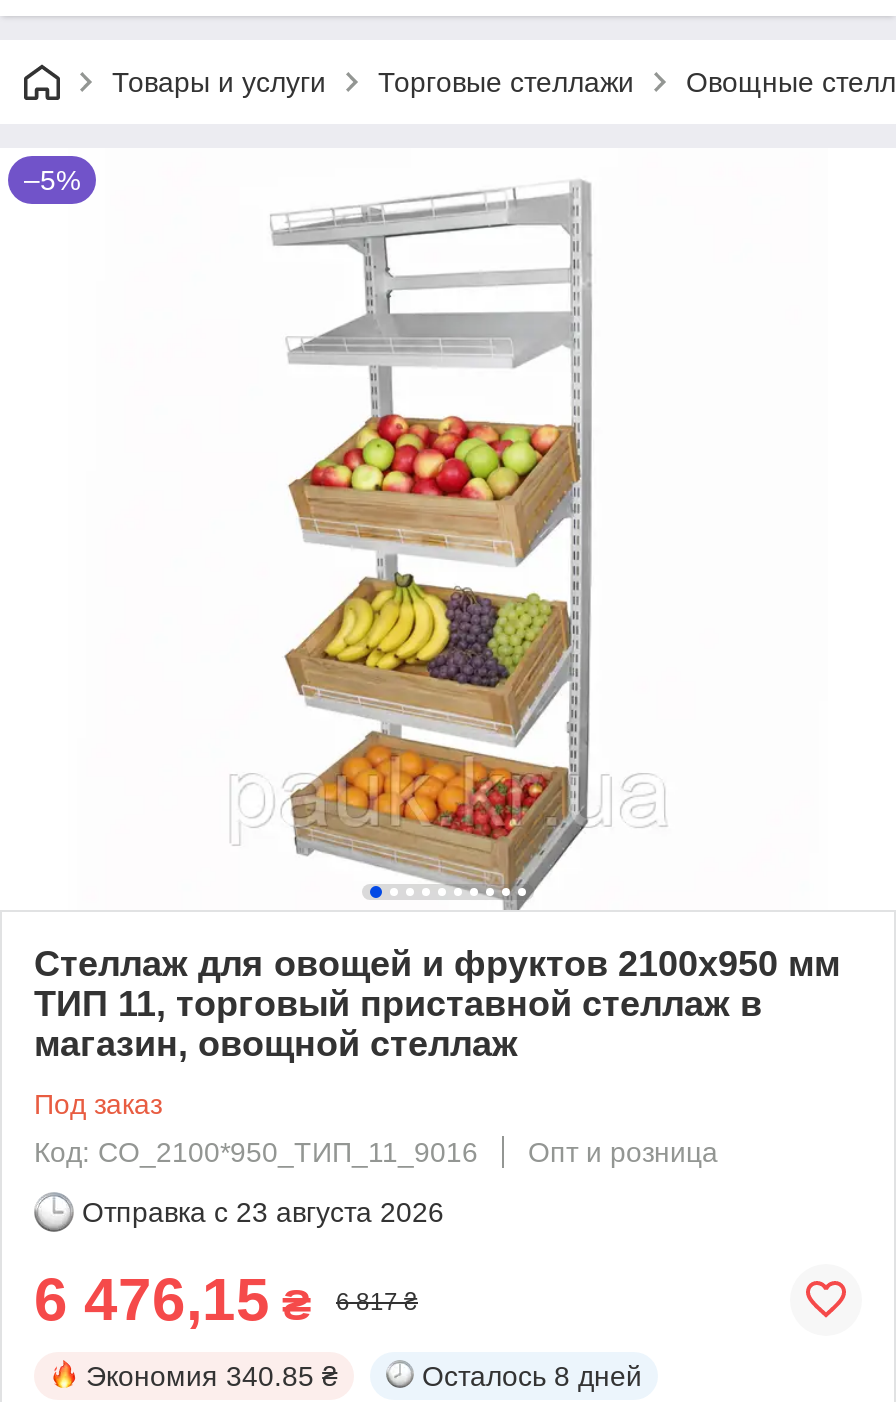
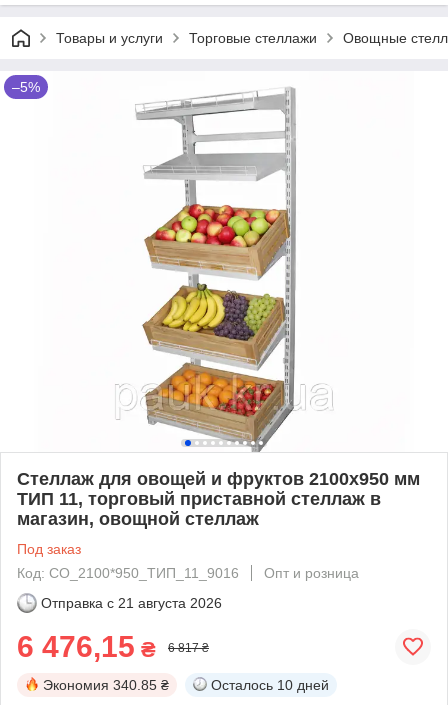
- Отправка с 23 августа 2026
+ Отправка с 21 августа 2026

- Осталось 8 дней
+ Осталось 10 дней
